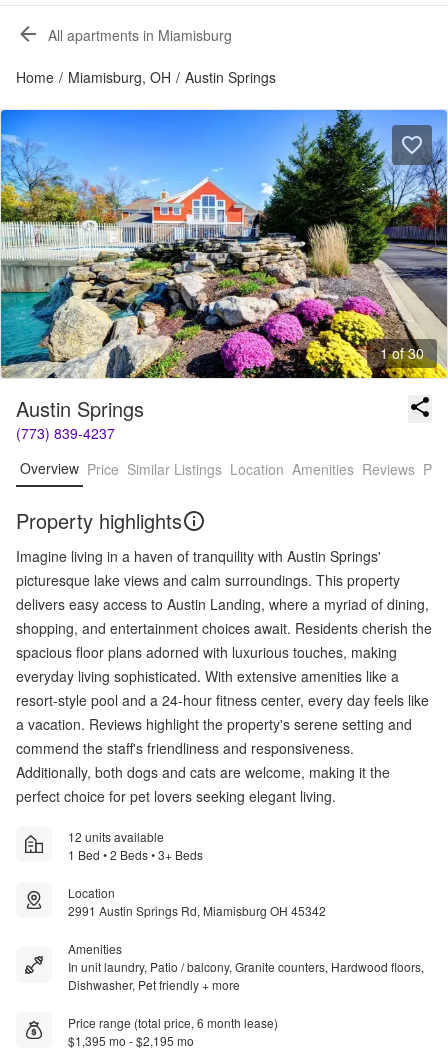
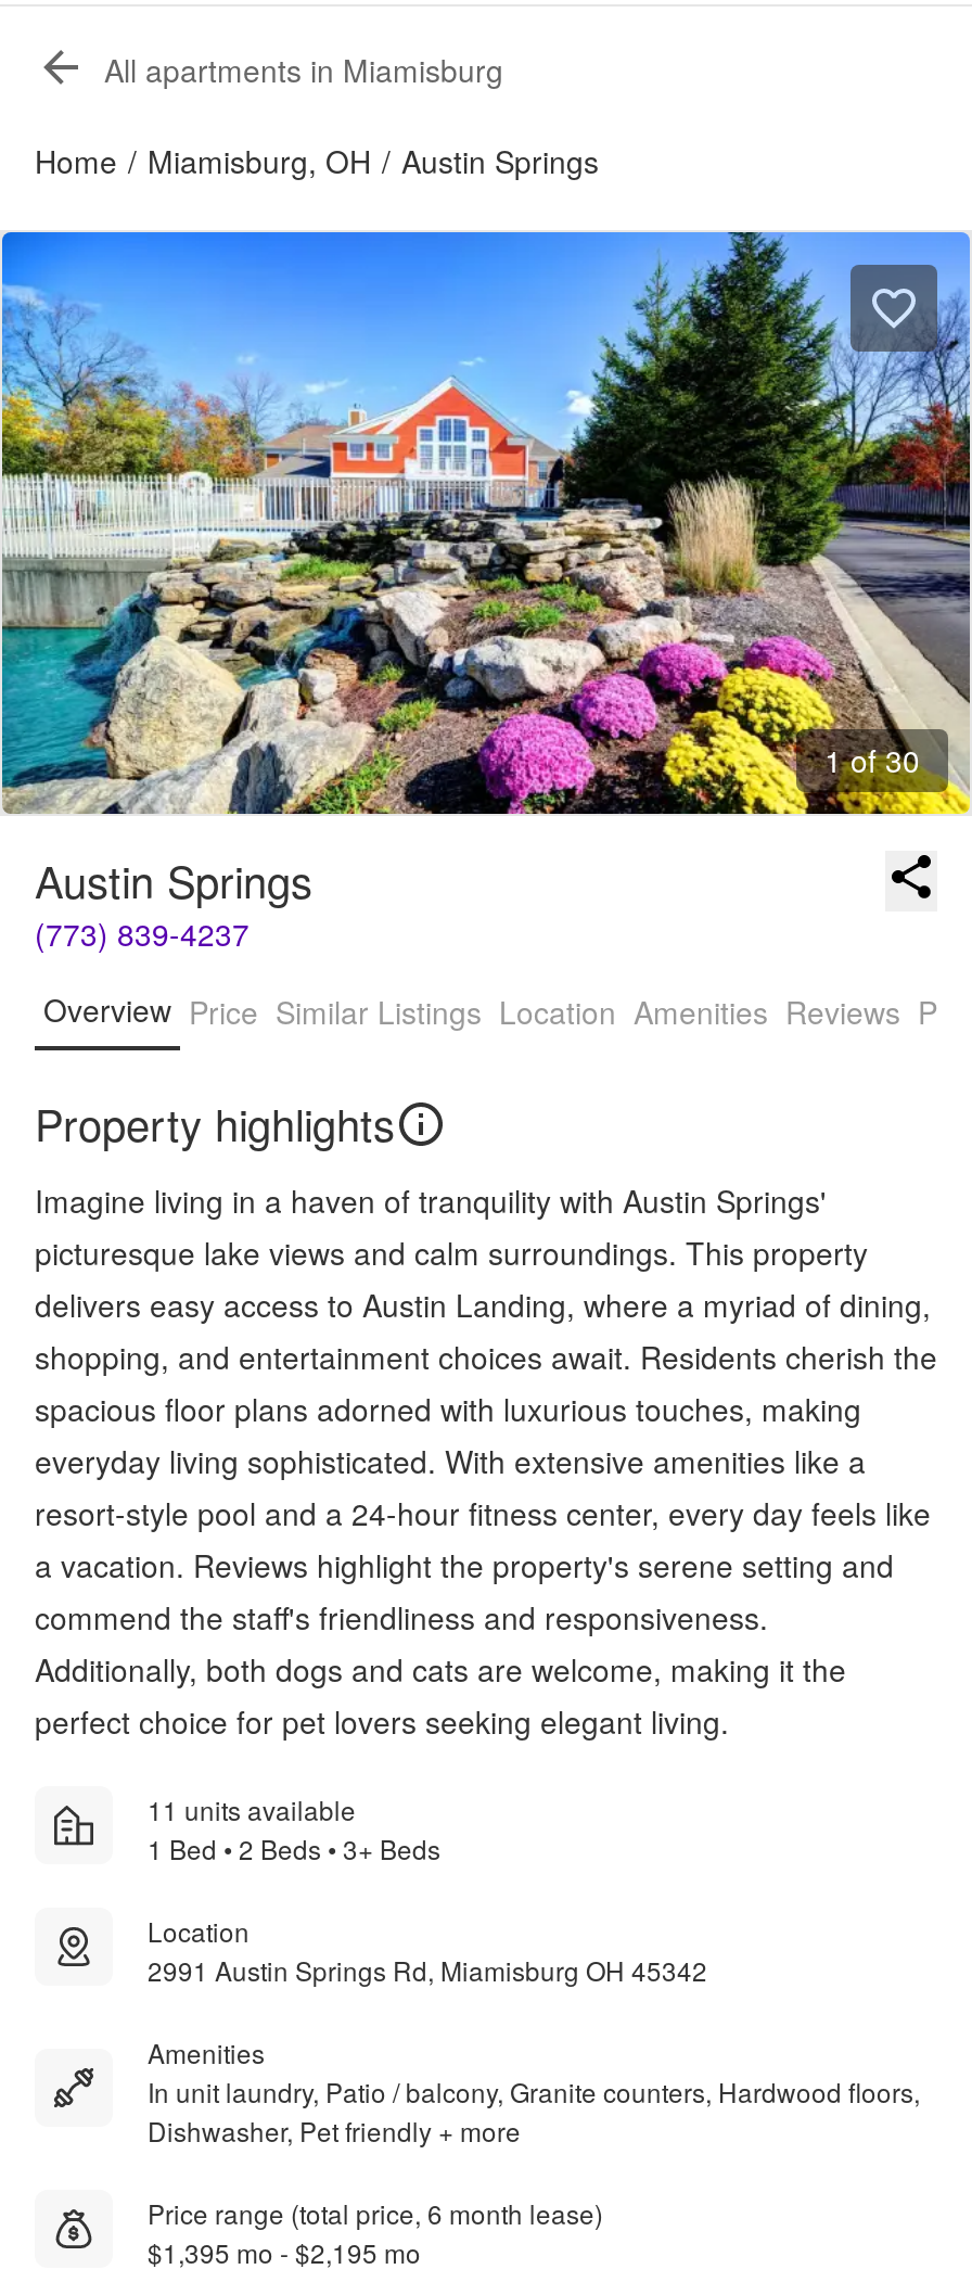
- 12 units available
+ 11 units available
